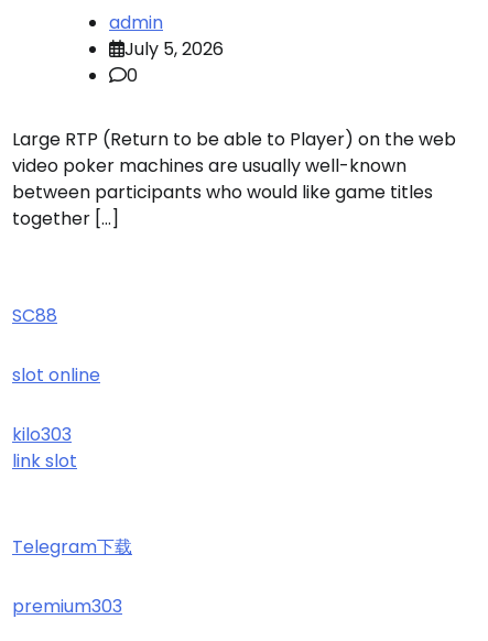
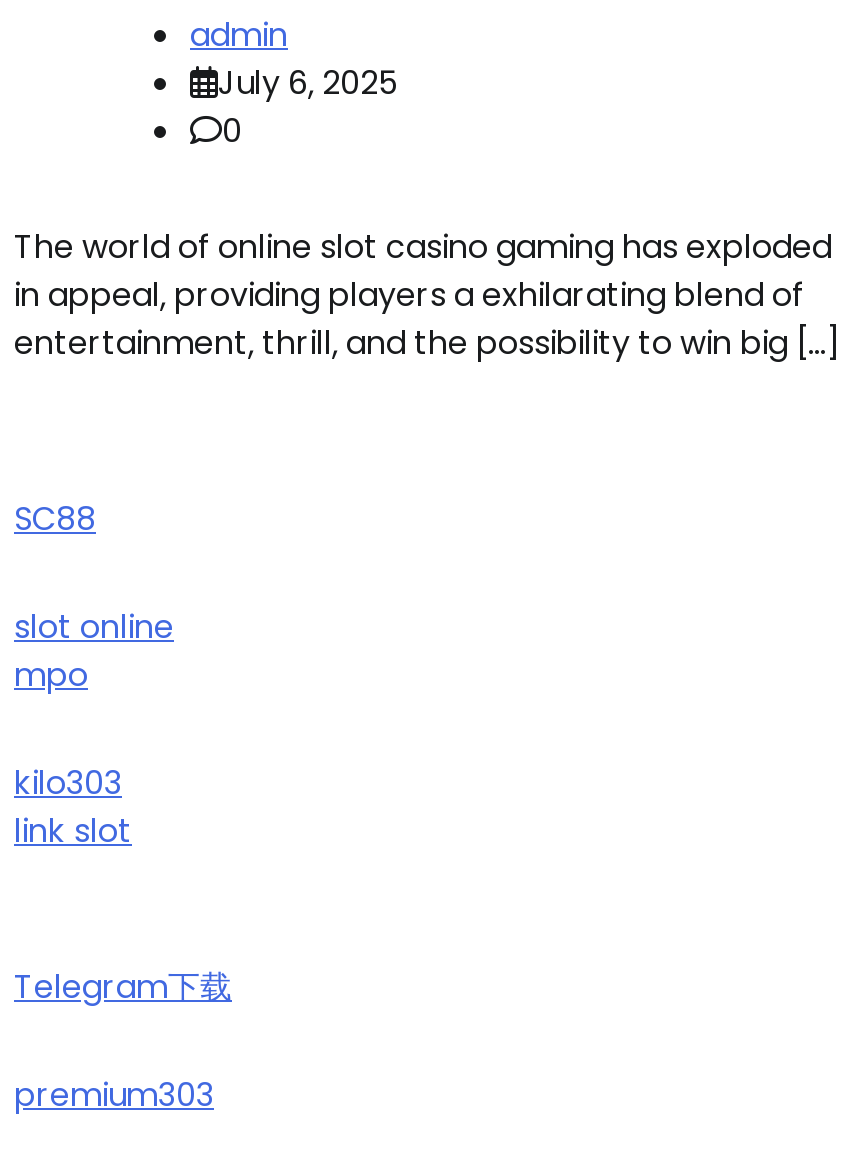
- July 5, 2026
+ July 6, 2025

- Large RTP (Return to be able to Player) on the web
- video poker machines are usually well-known
- between participants who would like game titles
- together […]
+ The world of online slot casino gaming has exploded
+ in appeal, providing players a exhilarating blend of
+ entertainment, thrill, and the possibility to win big […]

moved up: SC88 | slot online

+ mpo
